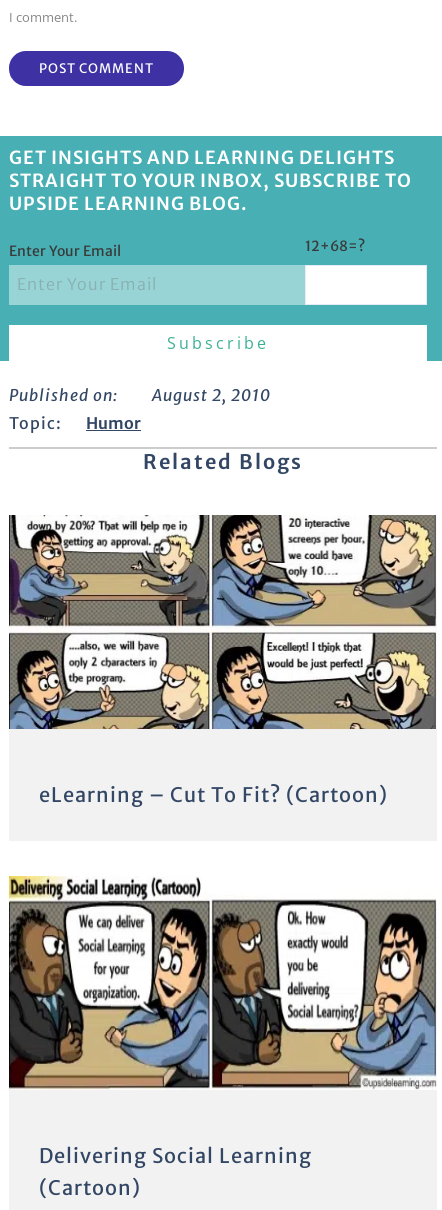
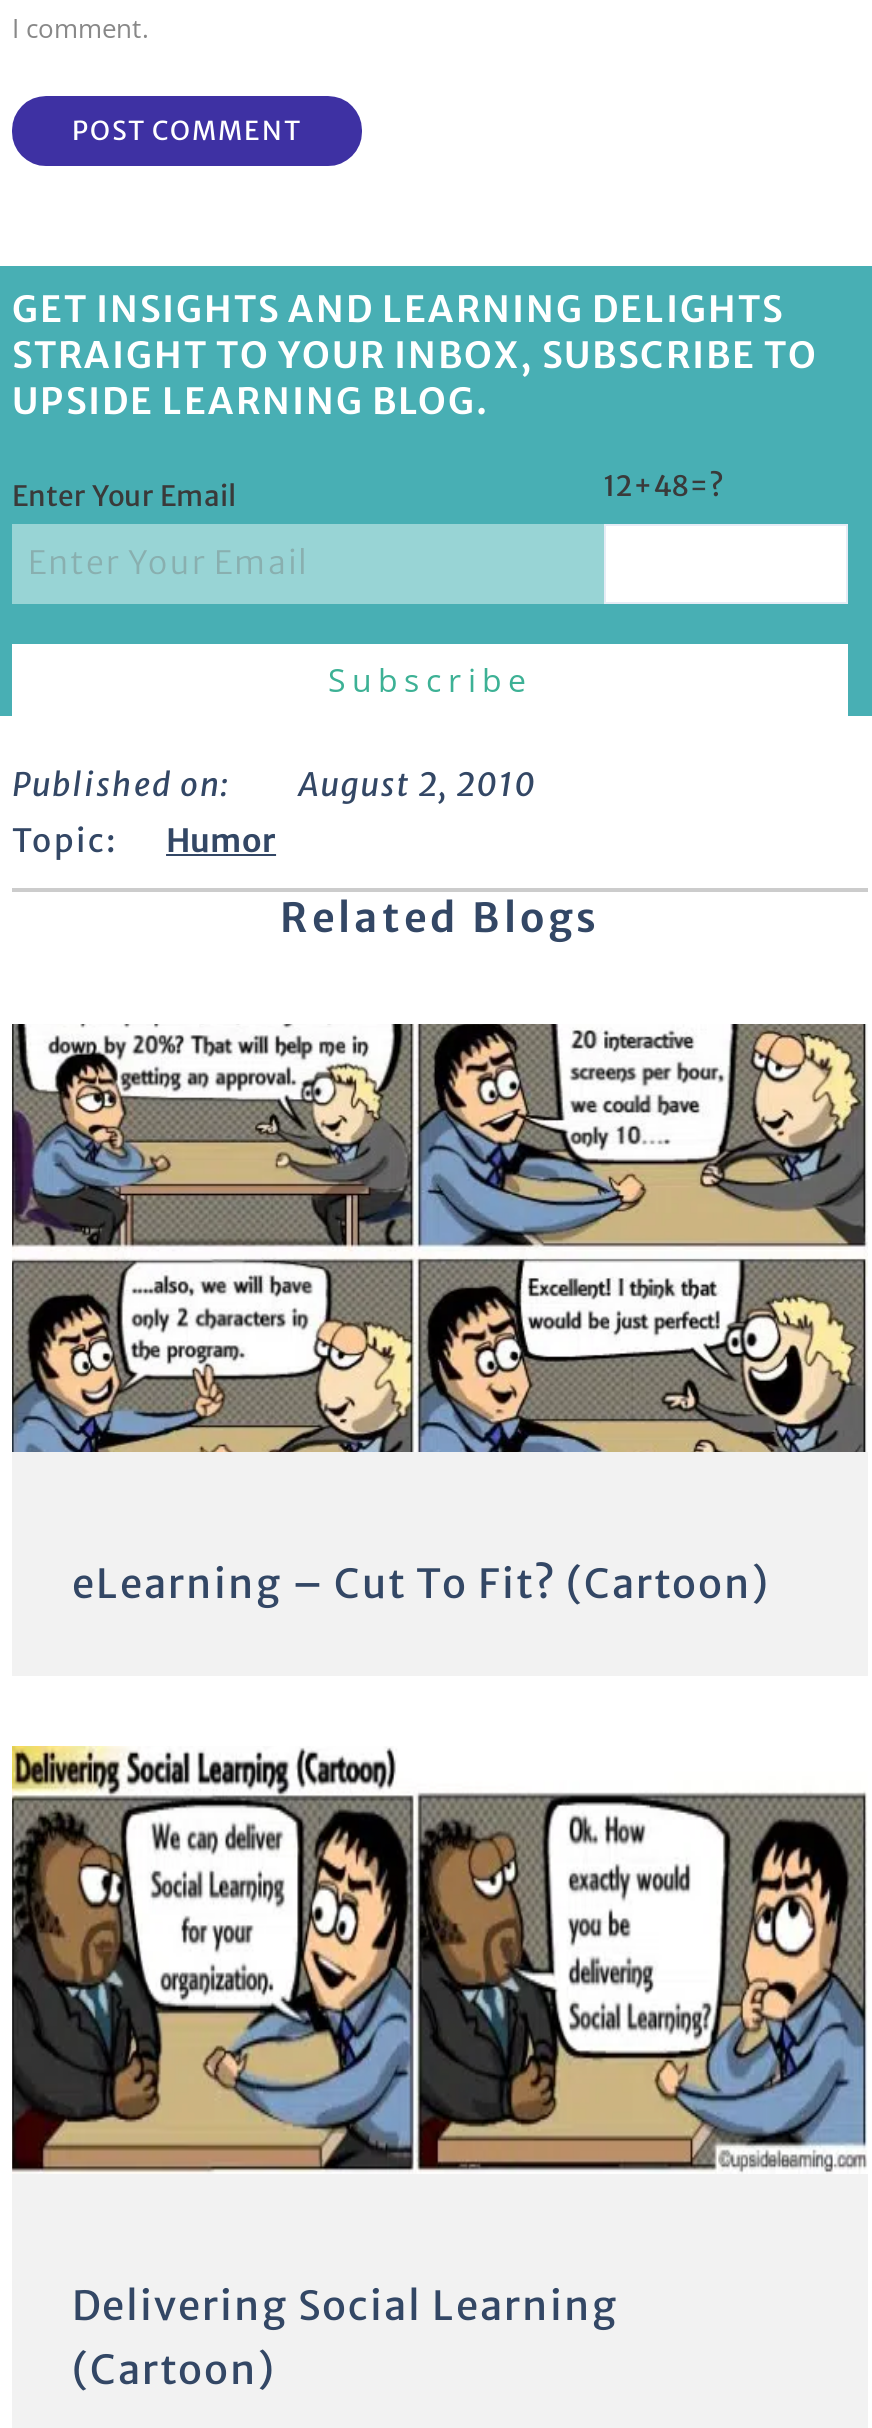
- 12+68=?
+ 12+48=?
